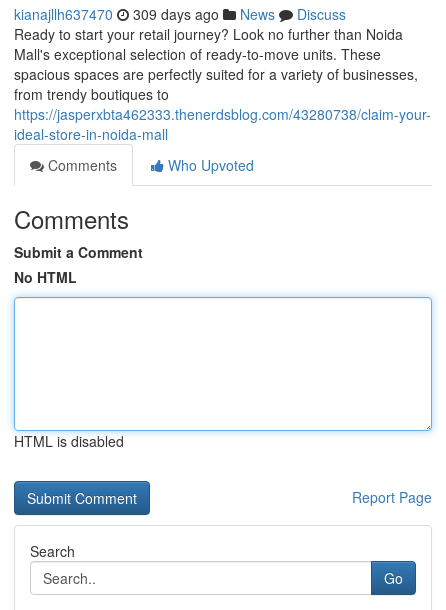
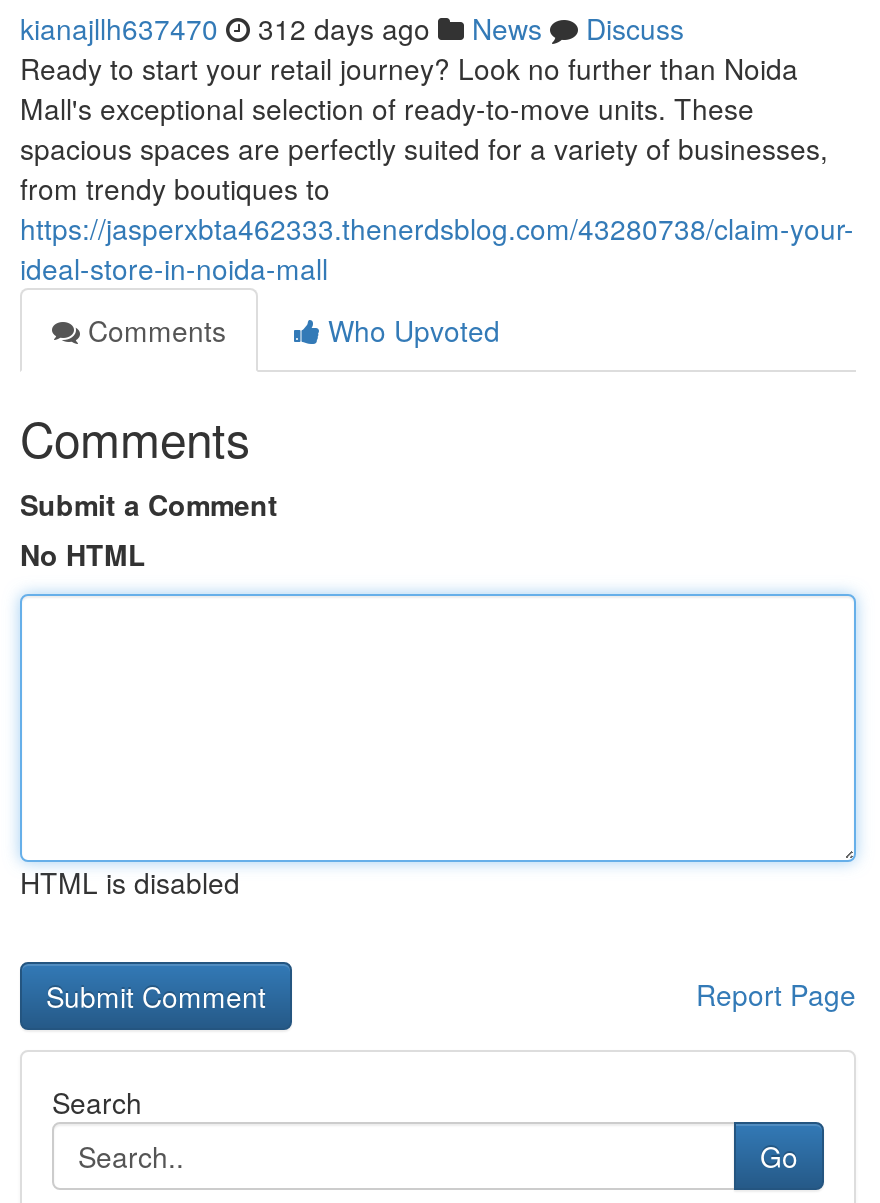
- kianajllh637470 309 days ago News Discuss
+ kianajllh637470 312 days ago News Discuss
